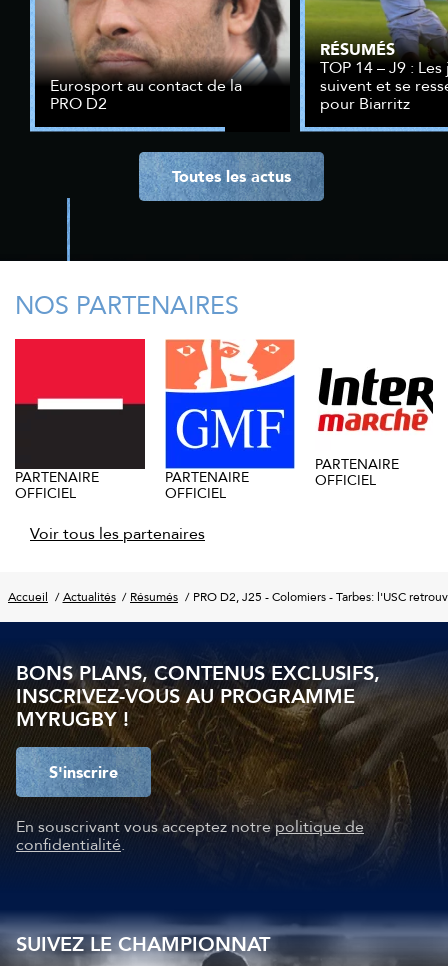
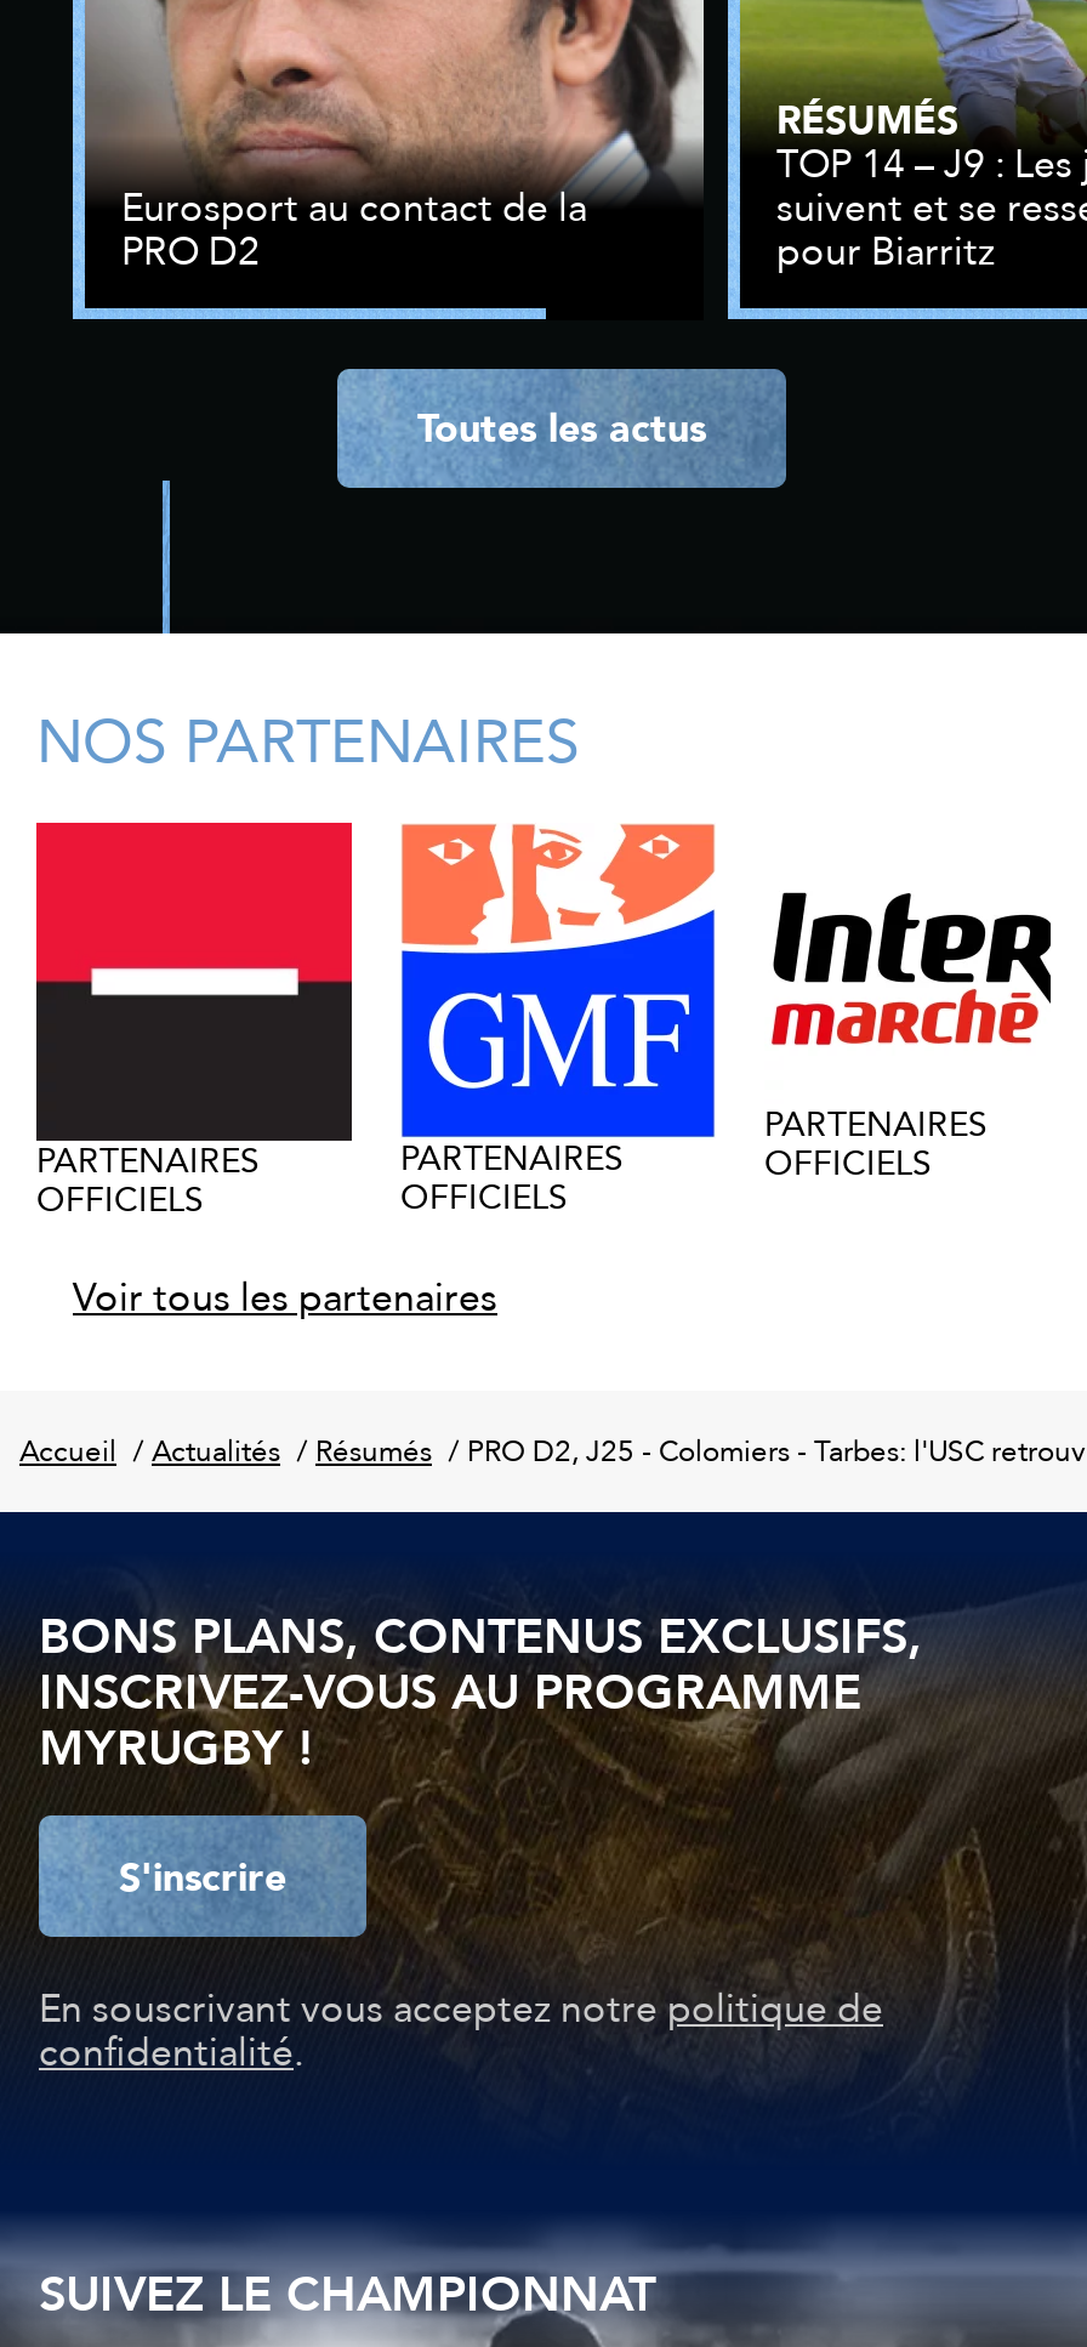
- PARTENAIRE
- OFFICIEL
+ PARTENAIRES
+ OFFICIELS

- PARTENAIRE
- OFFICIEL
+ PARTENAIRES
+ OFFICIELS

- PARTENAIRE
- OFFICIEL
+ PARTENAIRES
+ OFFICIELS
